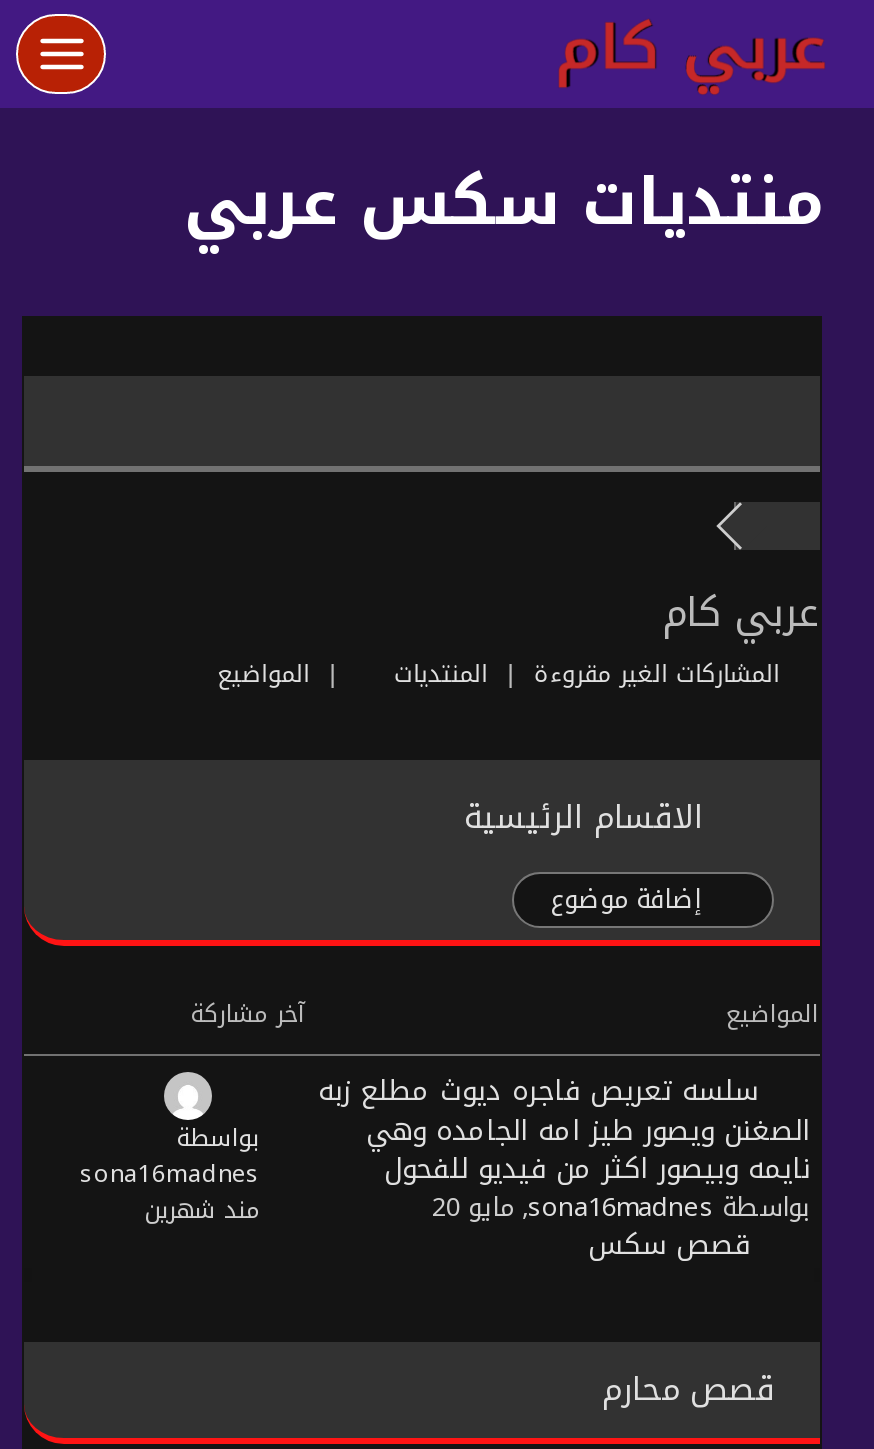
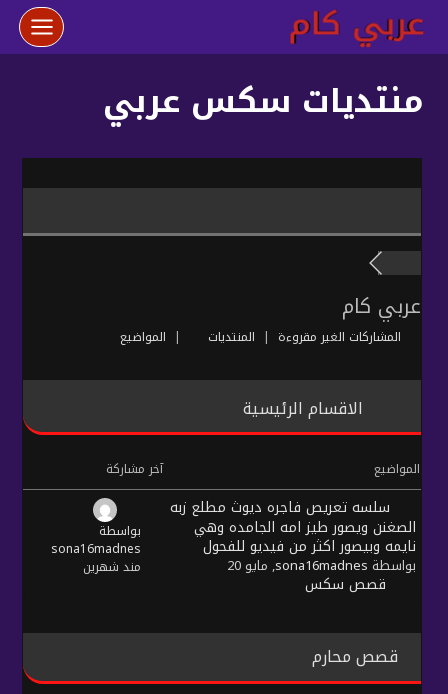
- إضافة موضوع
